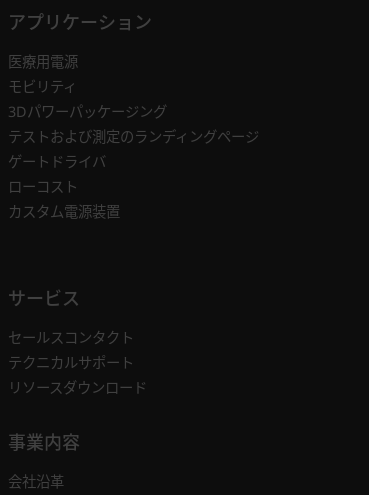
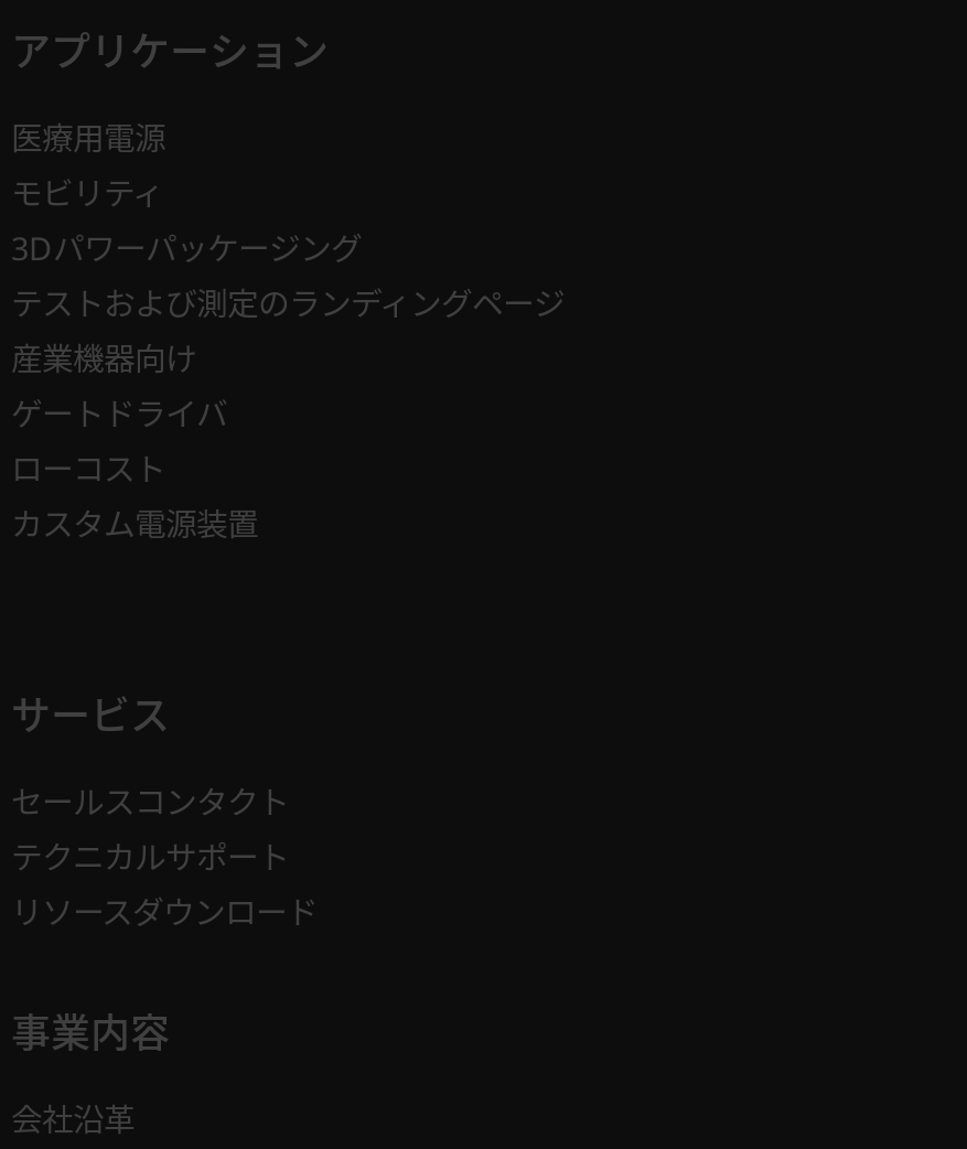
+ 産業機器向け
